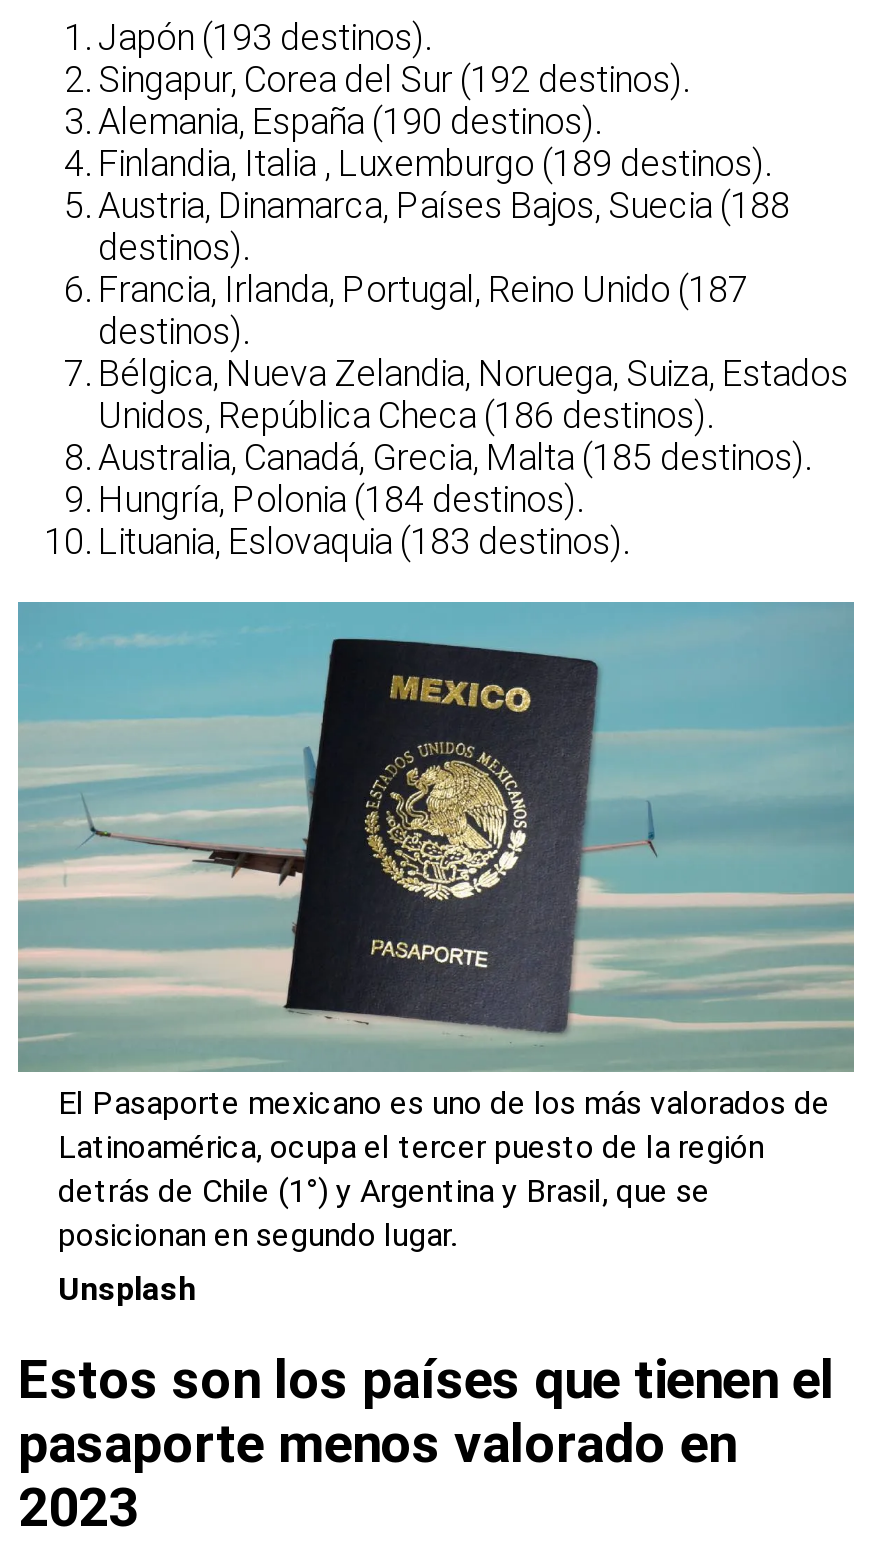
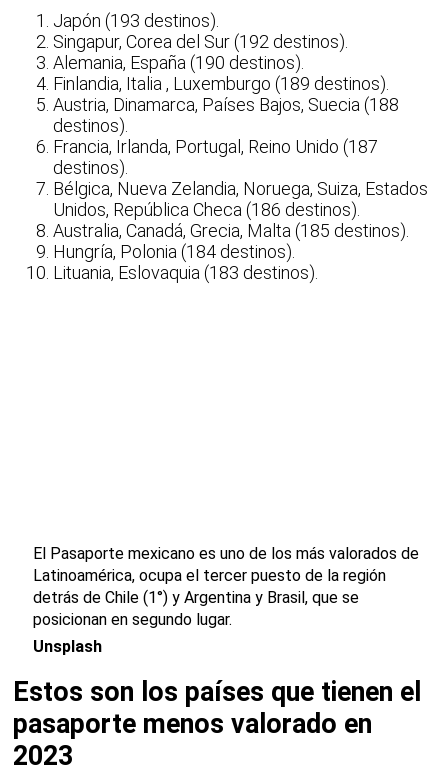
- [image]
